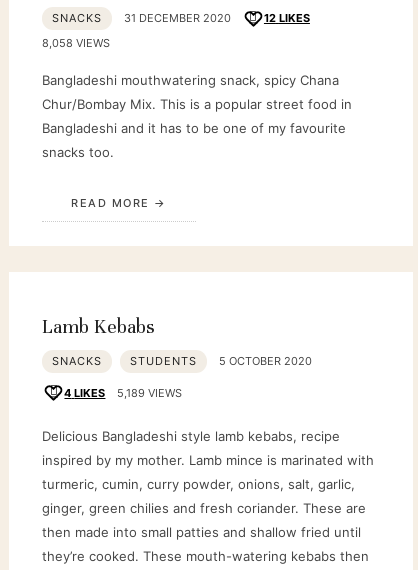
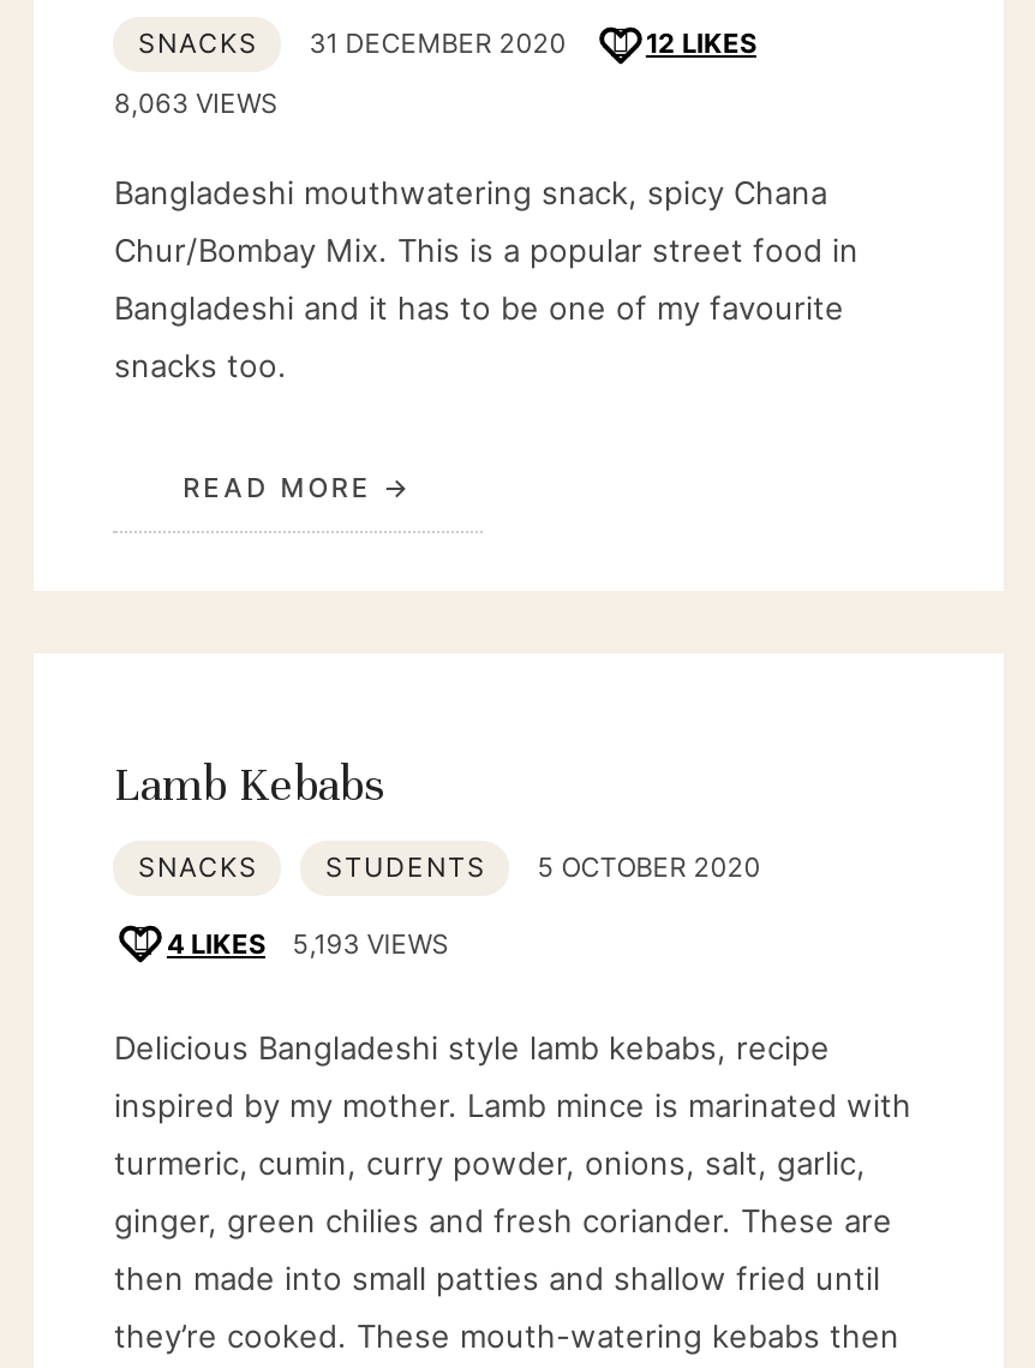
- 8,058 VIEWS
+ 8,063 VIEWS

- 4 LIKES 5,189 VIEWS
+ 4 LIKES 5,193 VIEWS
